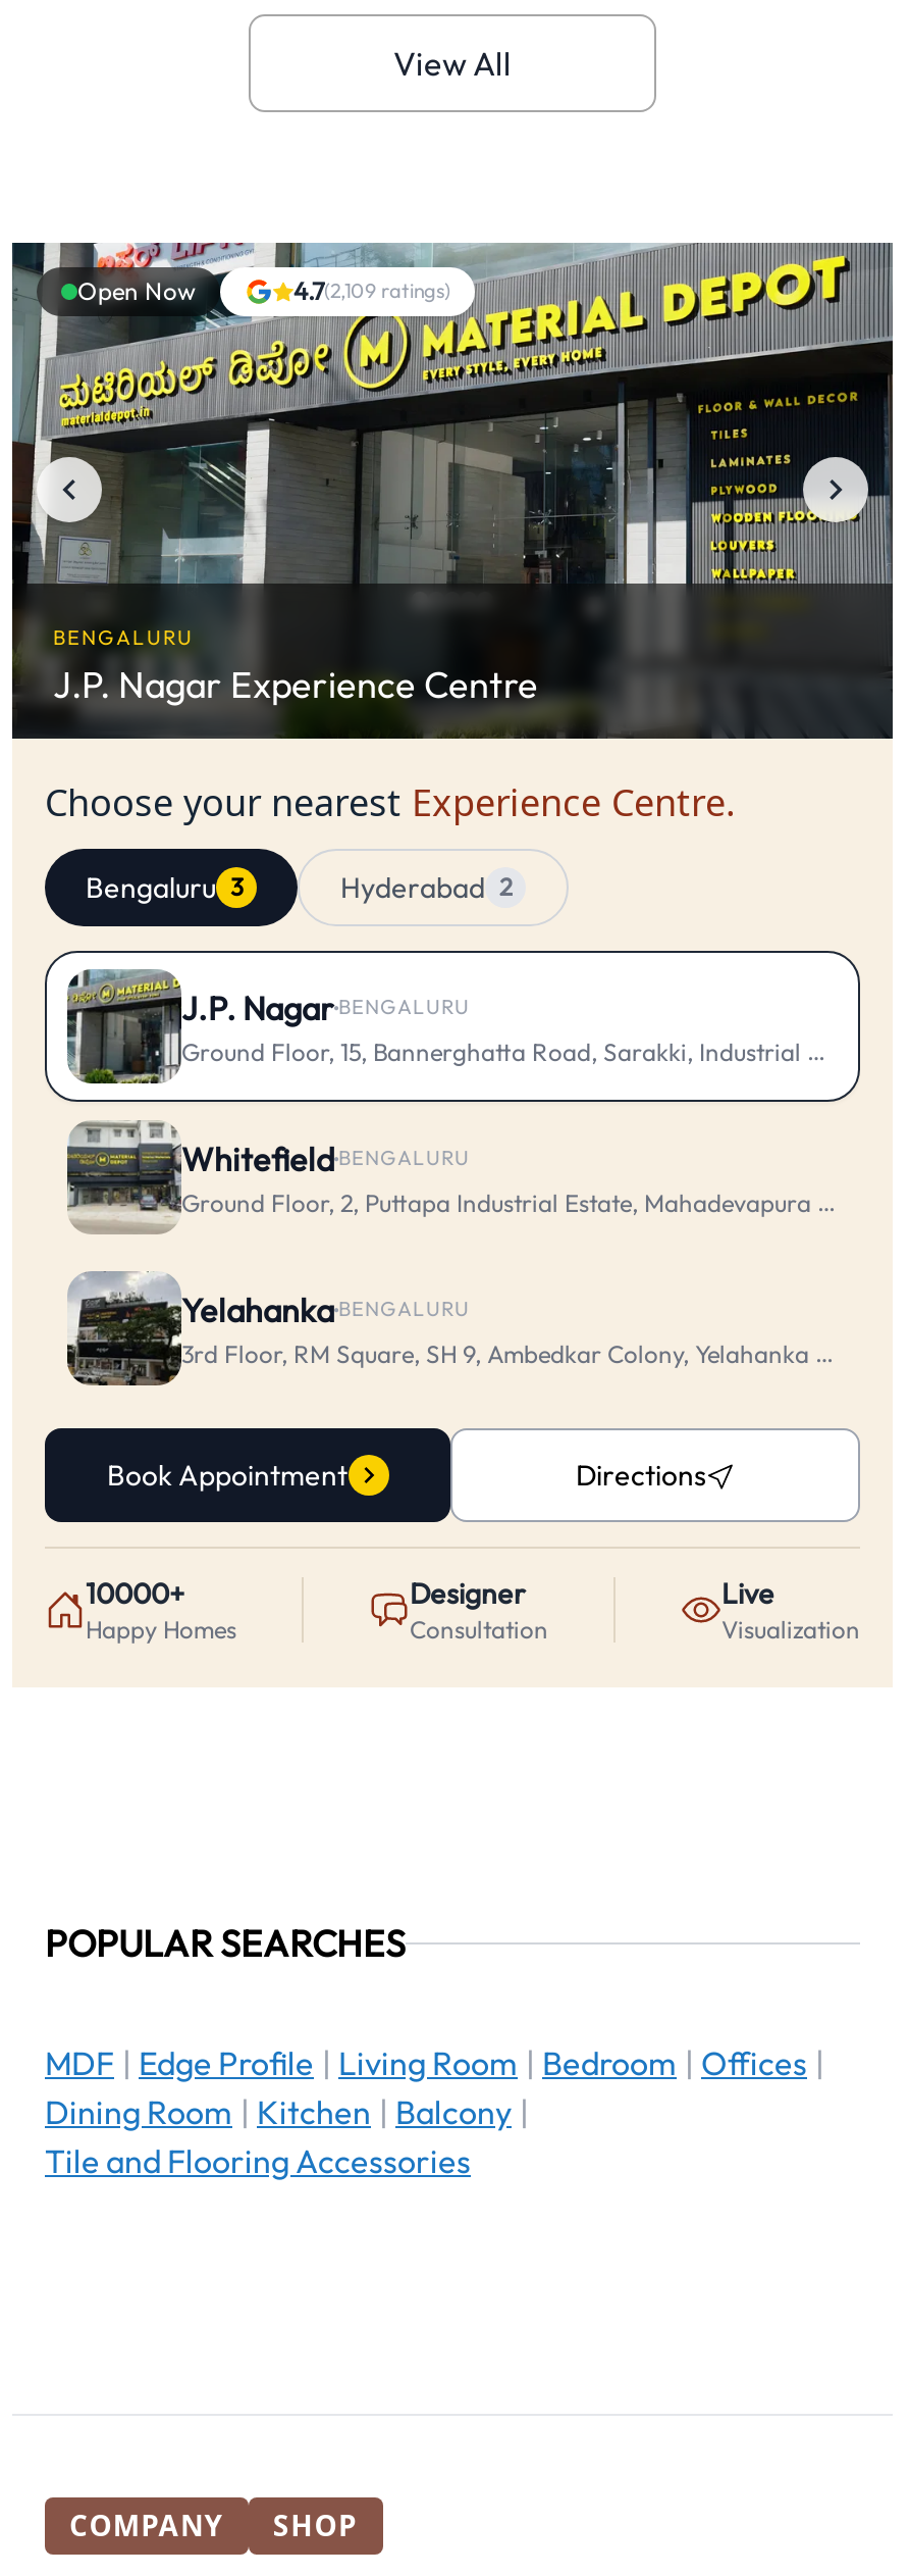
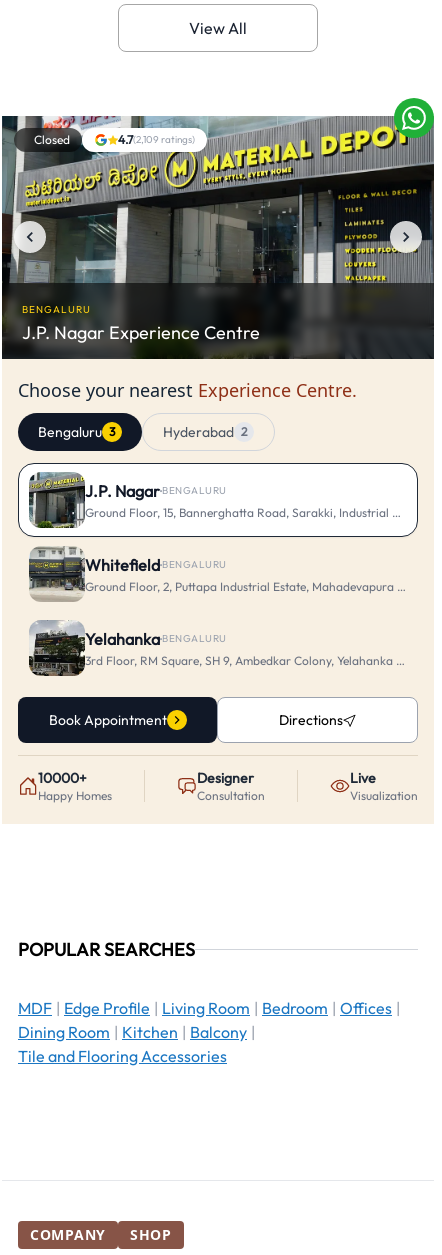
- [image]
+ [image]

- Open Now
+ Closed
